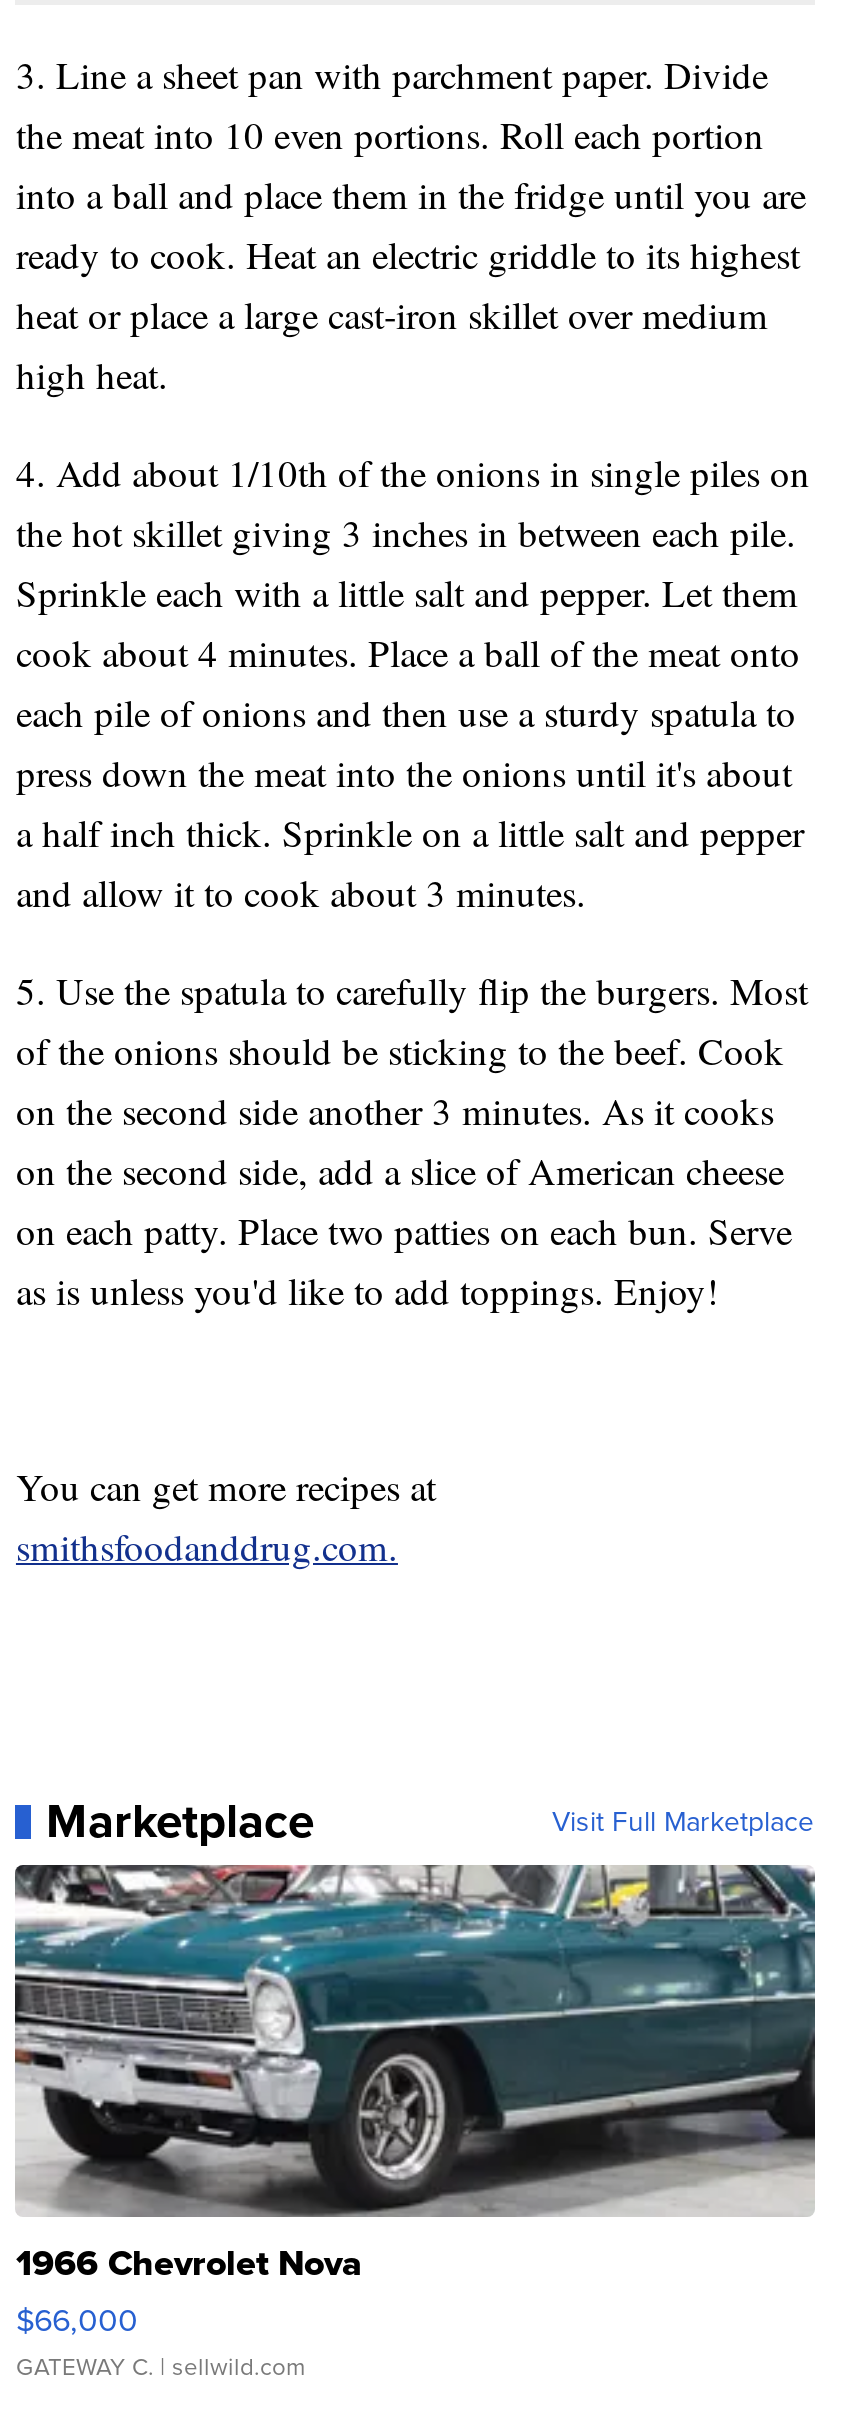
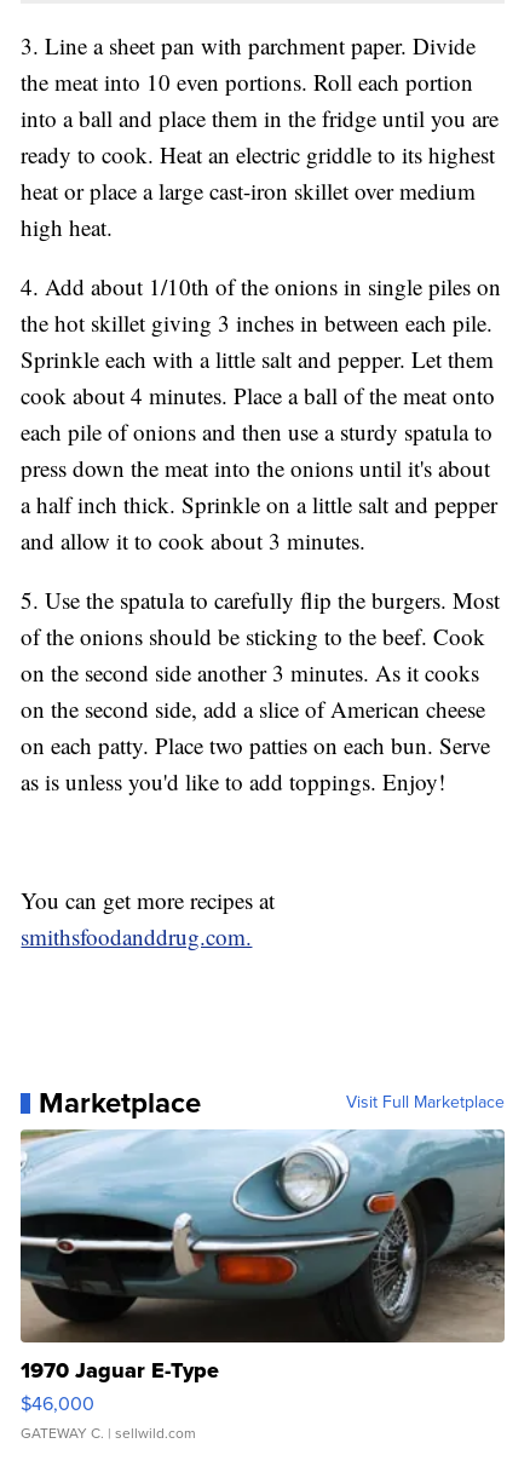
- [image]
- 1966 Chevrolet Nova
- $66,000
+ [image]
+ 1970 Jaguar E-Type
+ $46,000
